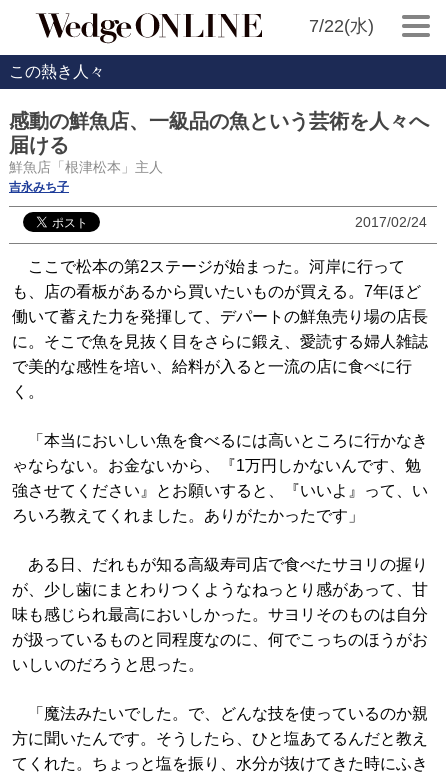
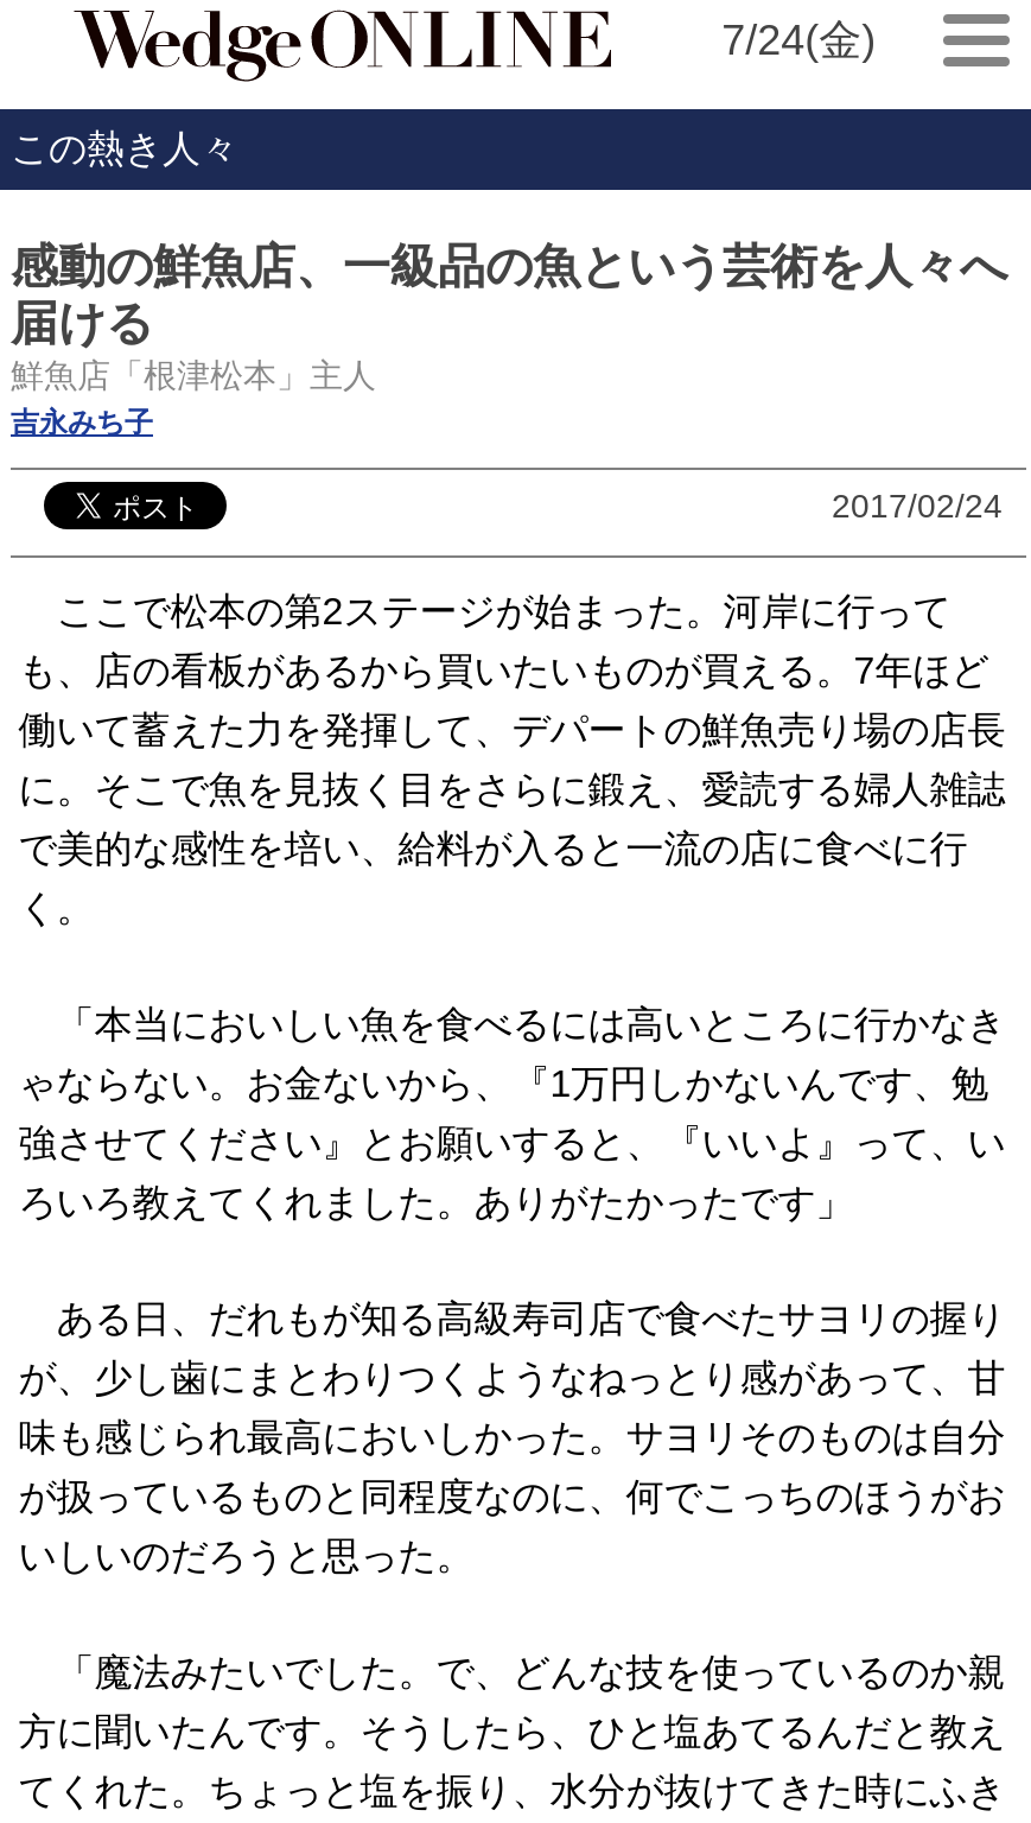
- 7/22(水)
+ 7/24(金)
